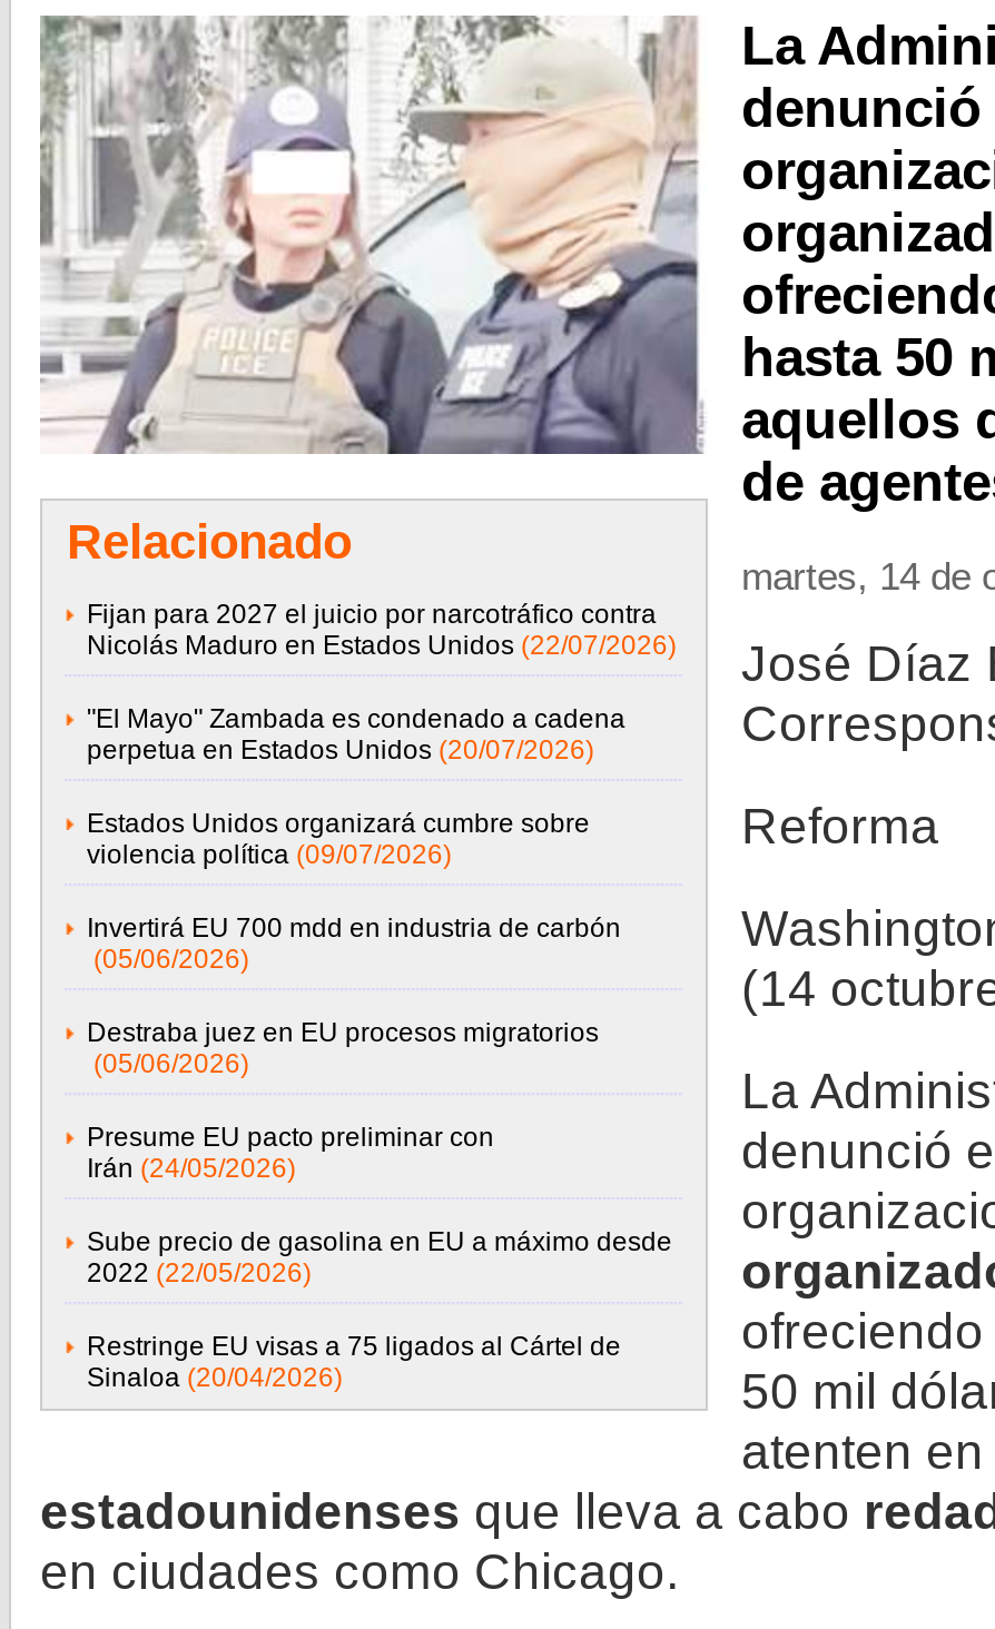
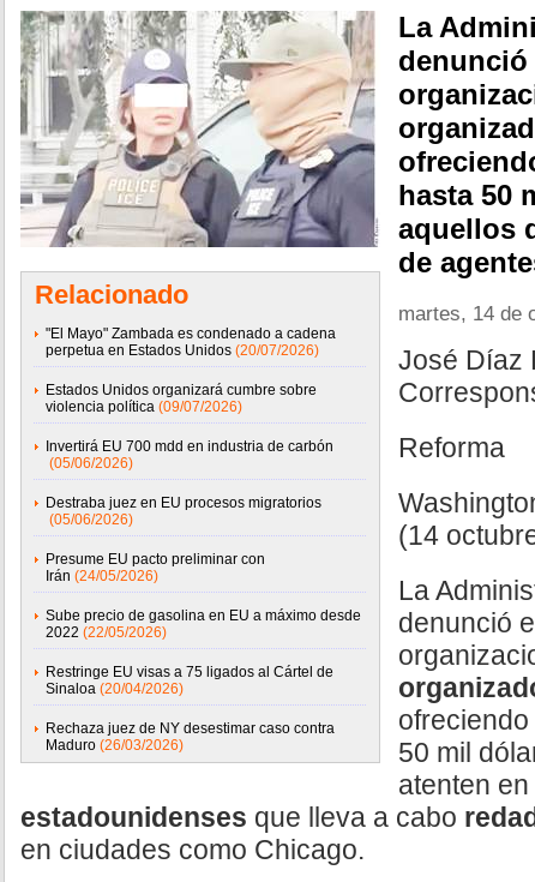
- Fijan para 2027 el juicio por narcotráfico contra
- Nicolás Maduro en Estados Unidos (22/07/2026)

moved up: "El Mayo" Zambada es condenado a cadena | perpetua en Estados Unidos (20/07/2026) | Estados Unidos organizará cumbre sobre | ... | Restringe EU visas a 75 ligados al Cártel de | Sinaloa (20/04/2026)

+ Rechaza juez de NY desestimar caso contra
+ Maduro (26/03/2026)
